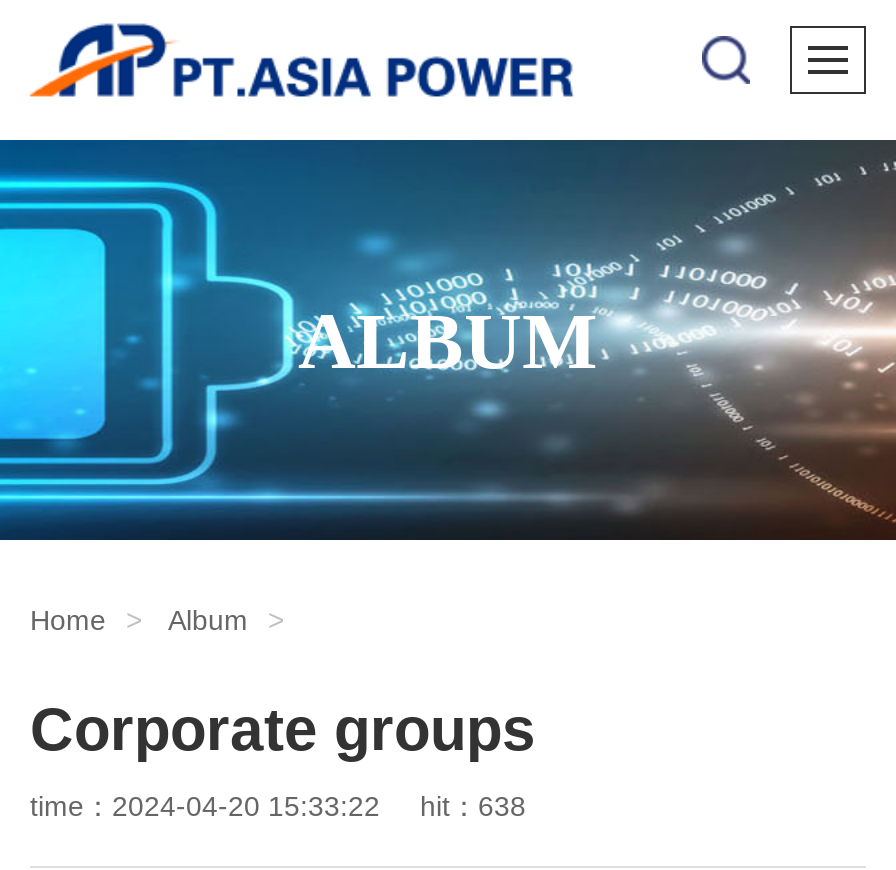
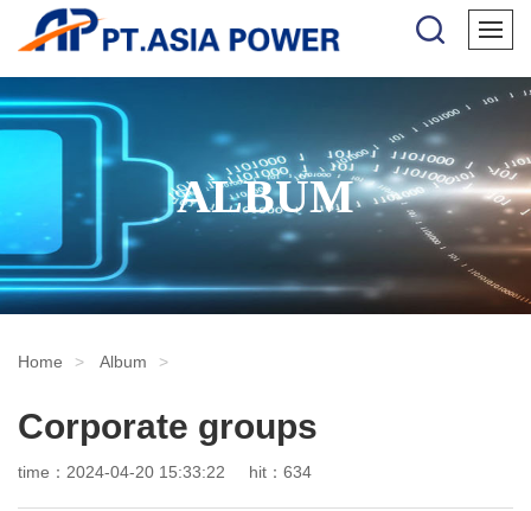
- time：2024-04-20 15:33:22 hit：638
+ time：2024-04-20 15:33:22 hit：634
